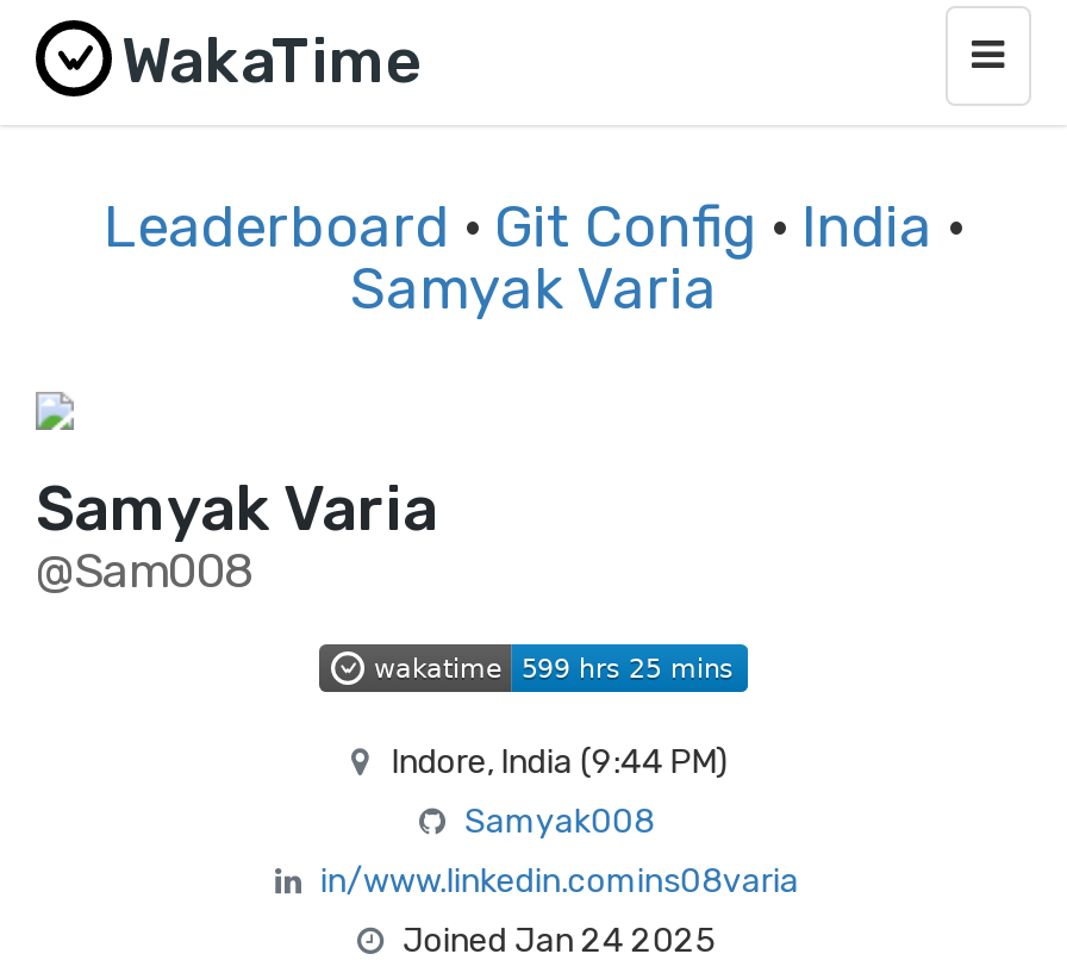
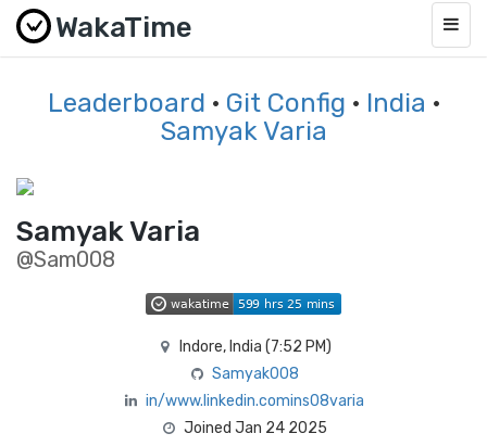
- Indore, India (9:44 PM)
+ Indore, India (7:52 PM)
